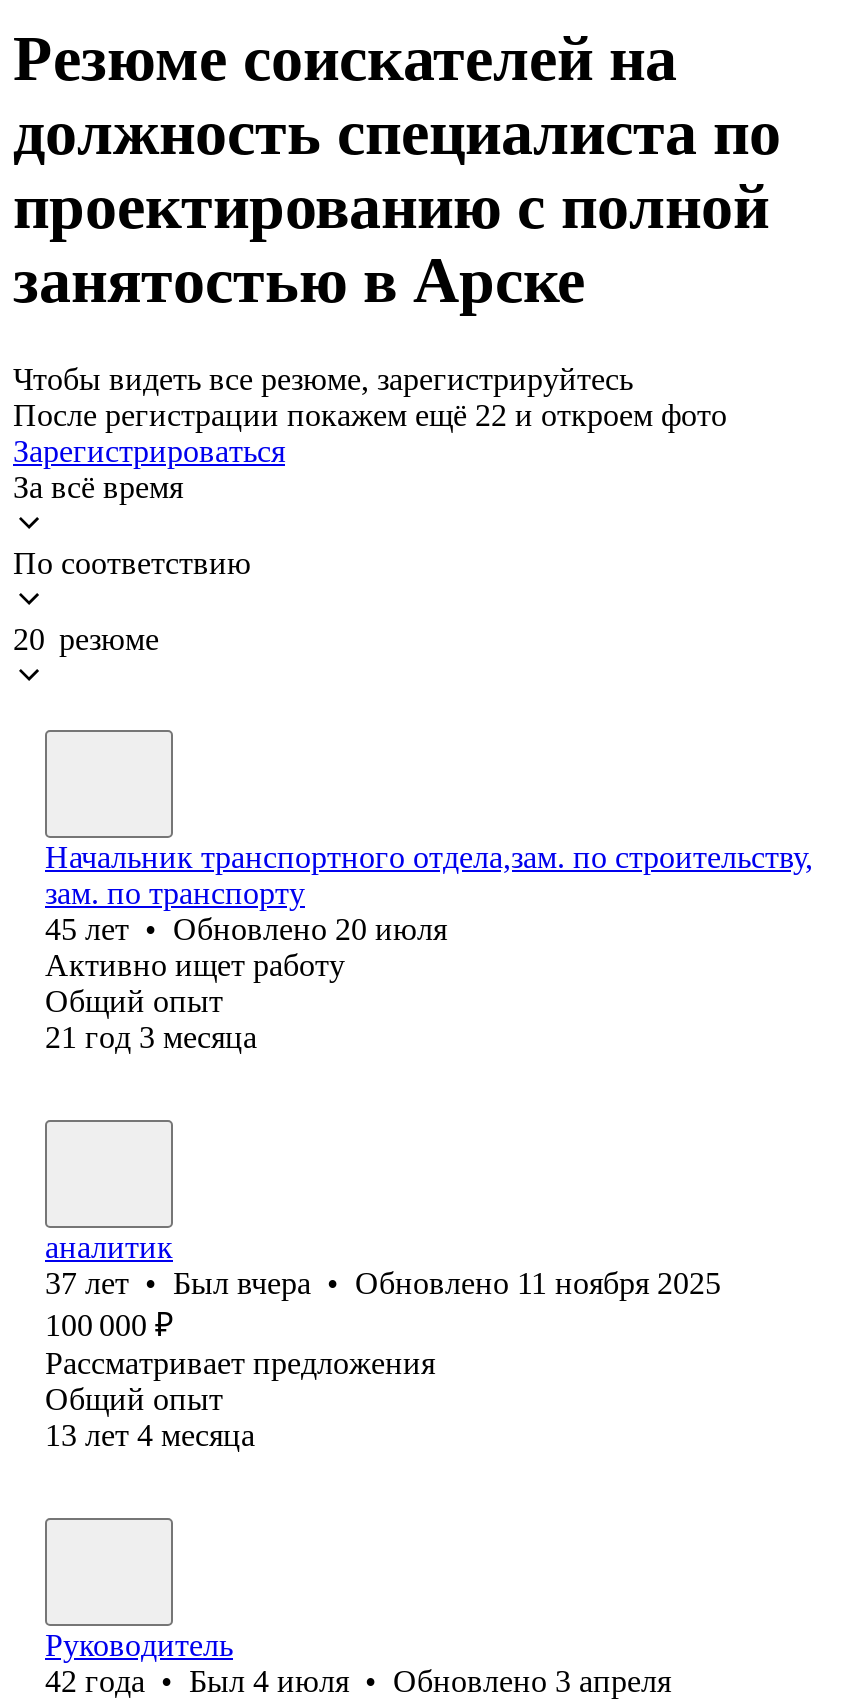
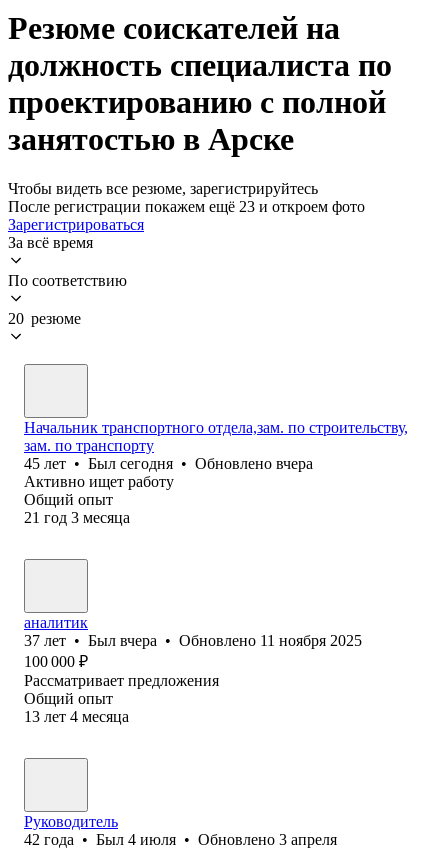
- После регистрации покажем ещё 22 и откроем фото
+ После регистрации покажем ещё 23 и откроем фото

- 45 лет • Обновлено 20 июля
+ 45 лет • Был сегодня • Обновлено вчера
